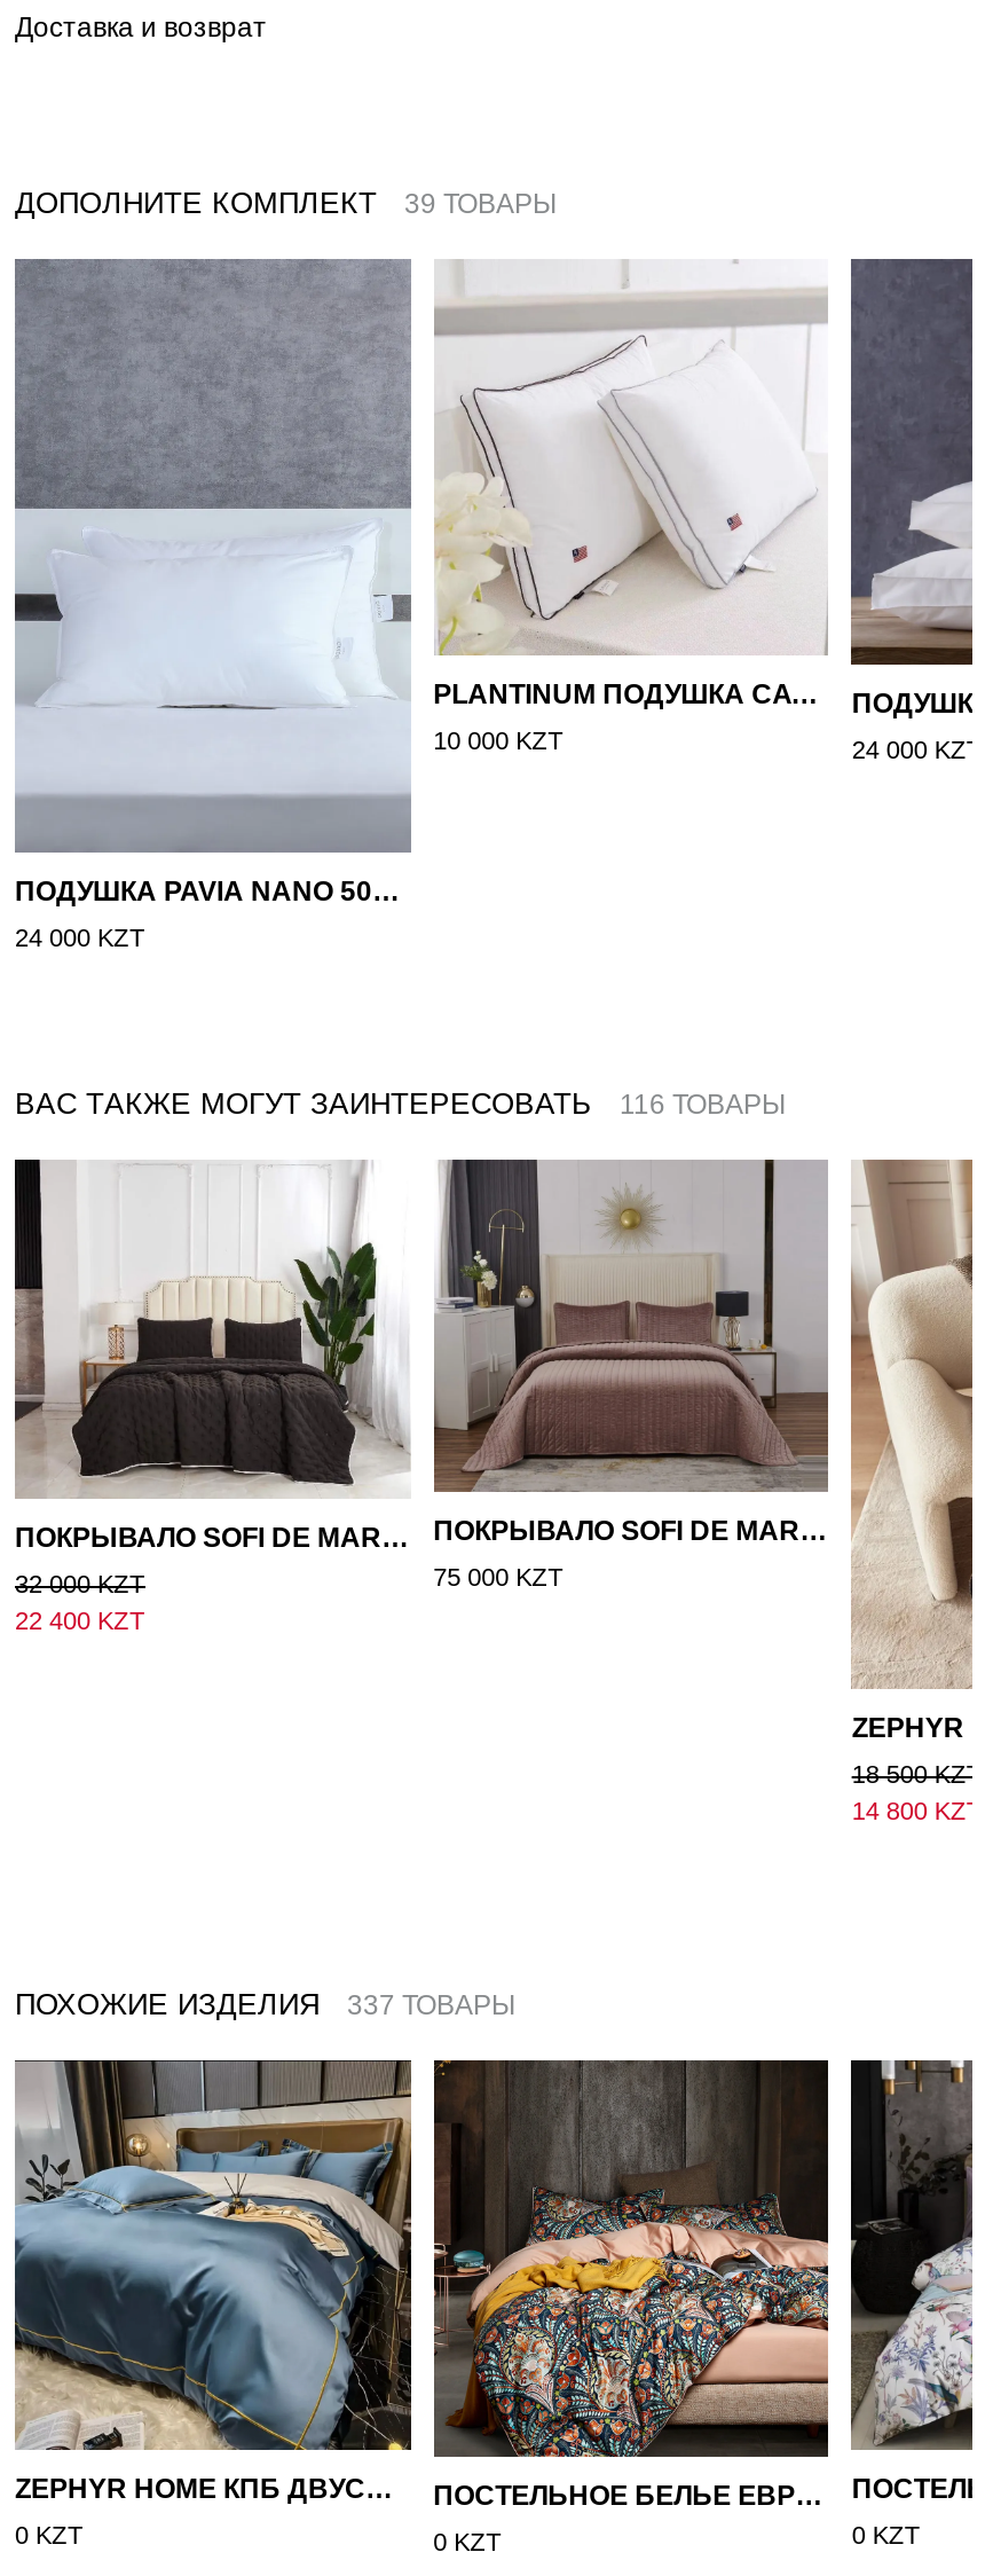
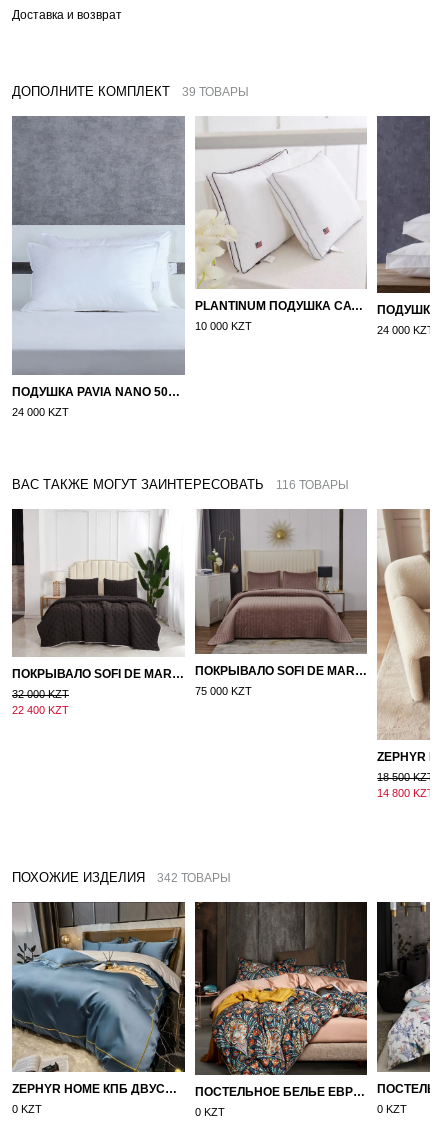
- ПОХОЖИЕ ИЗДЕЛИЯ 337 ТОВАРЫ
+ ПОХОЖИЕ ИЗДЕЛИЯ 342 ТОВАРЫ
